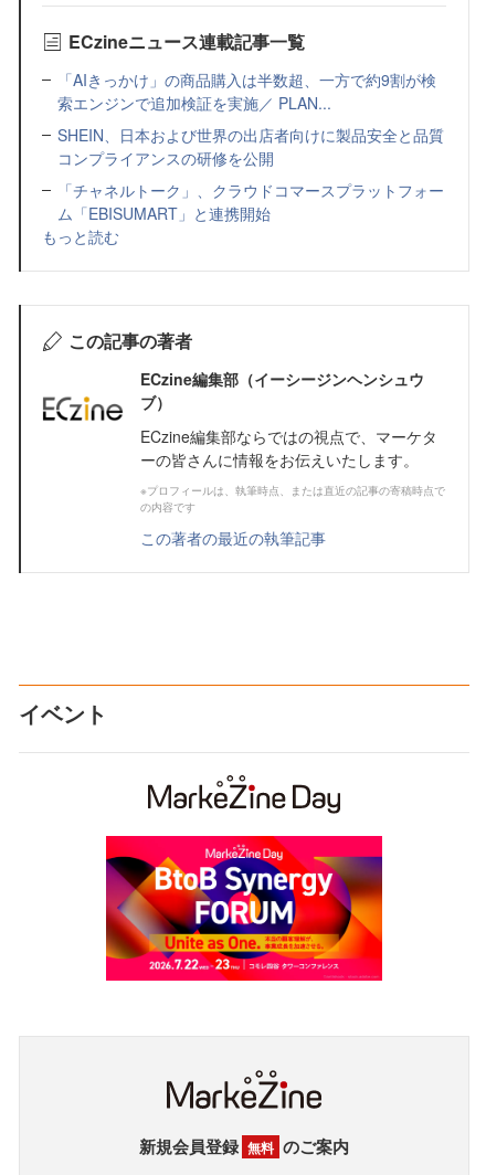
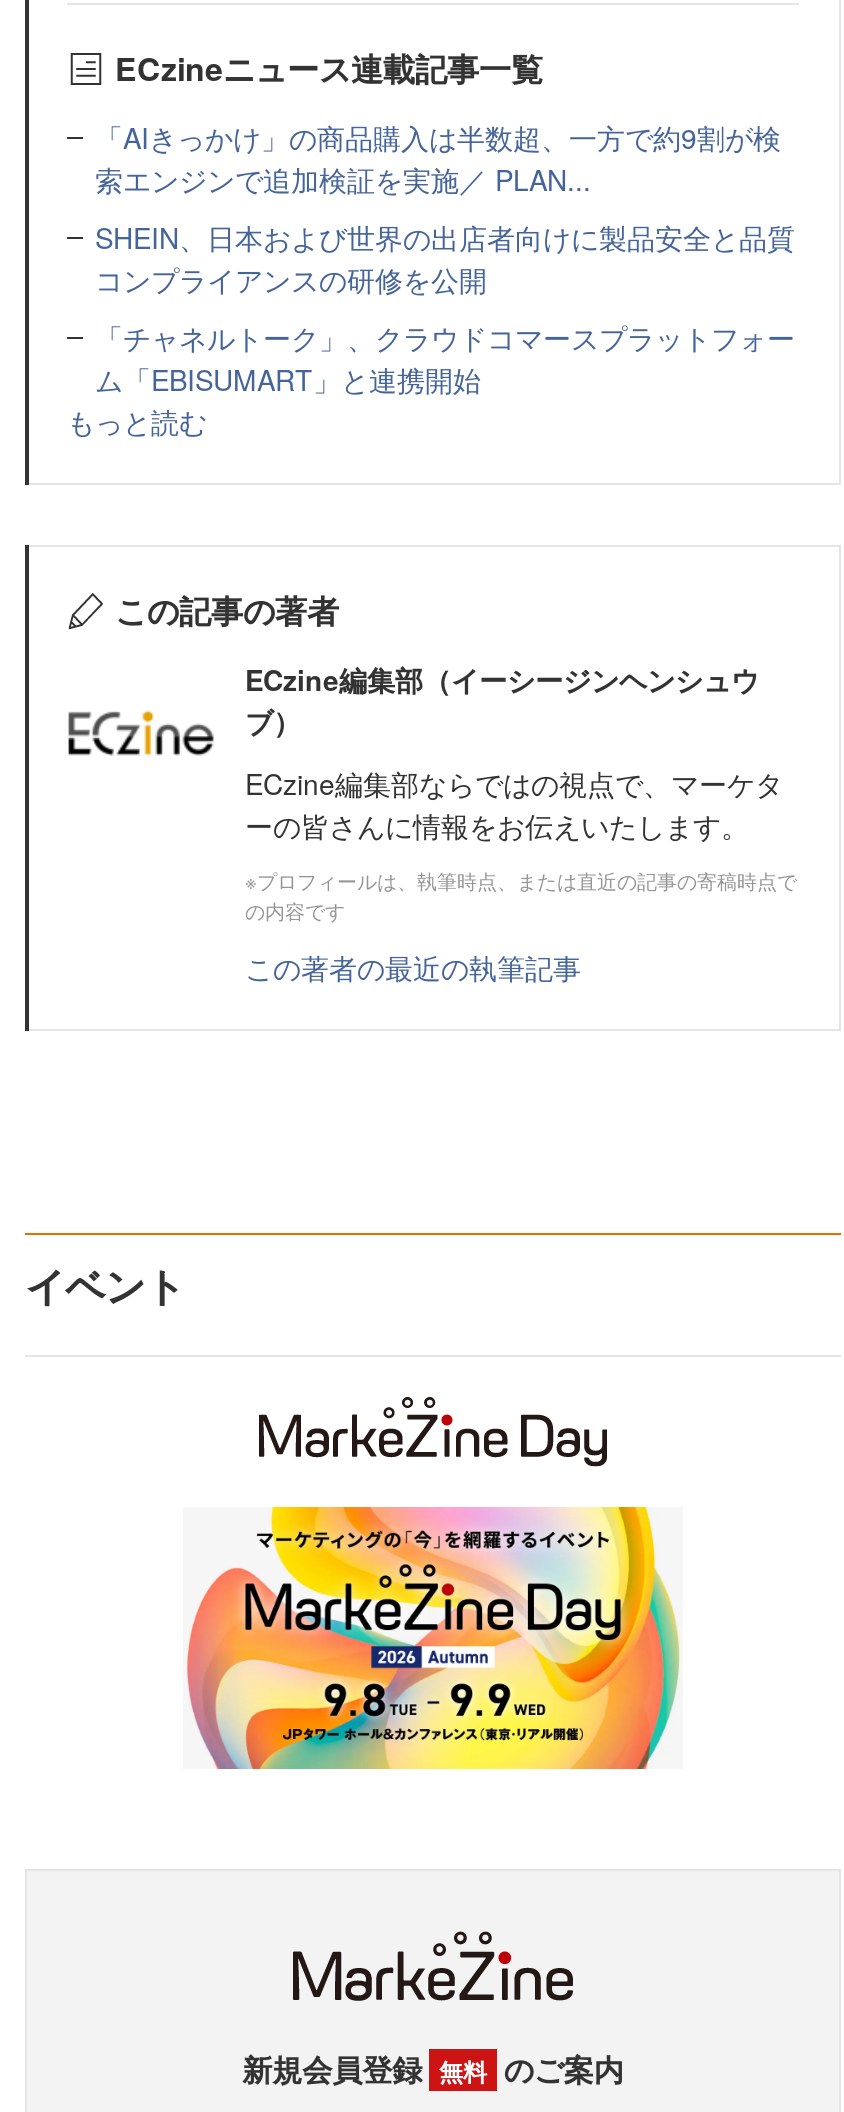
- [image]
+ [image]
